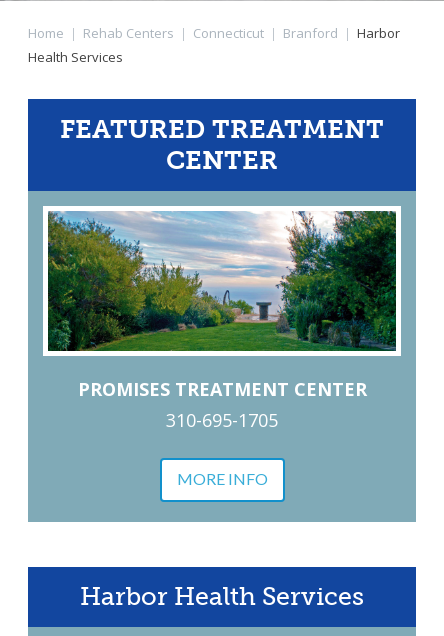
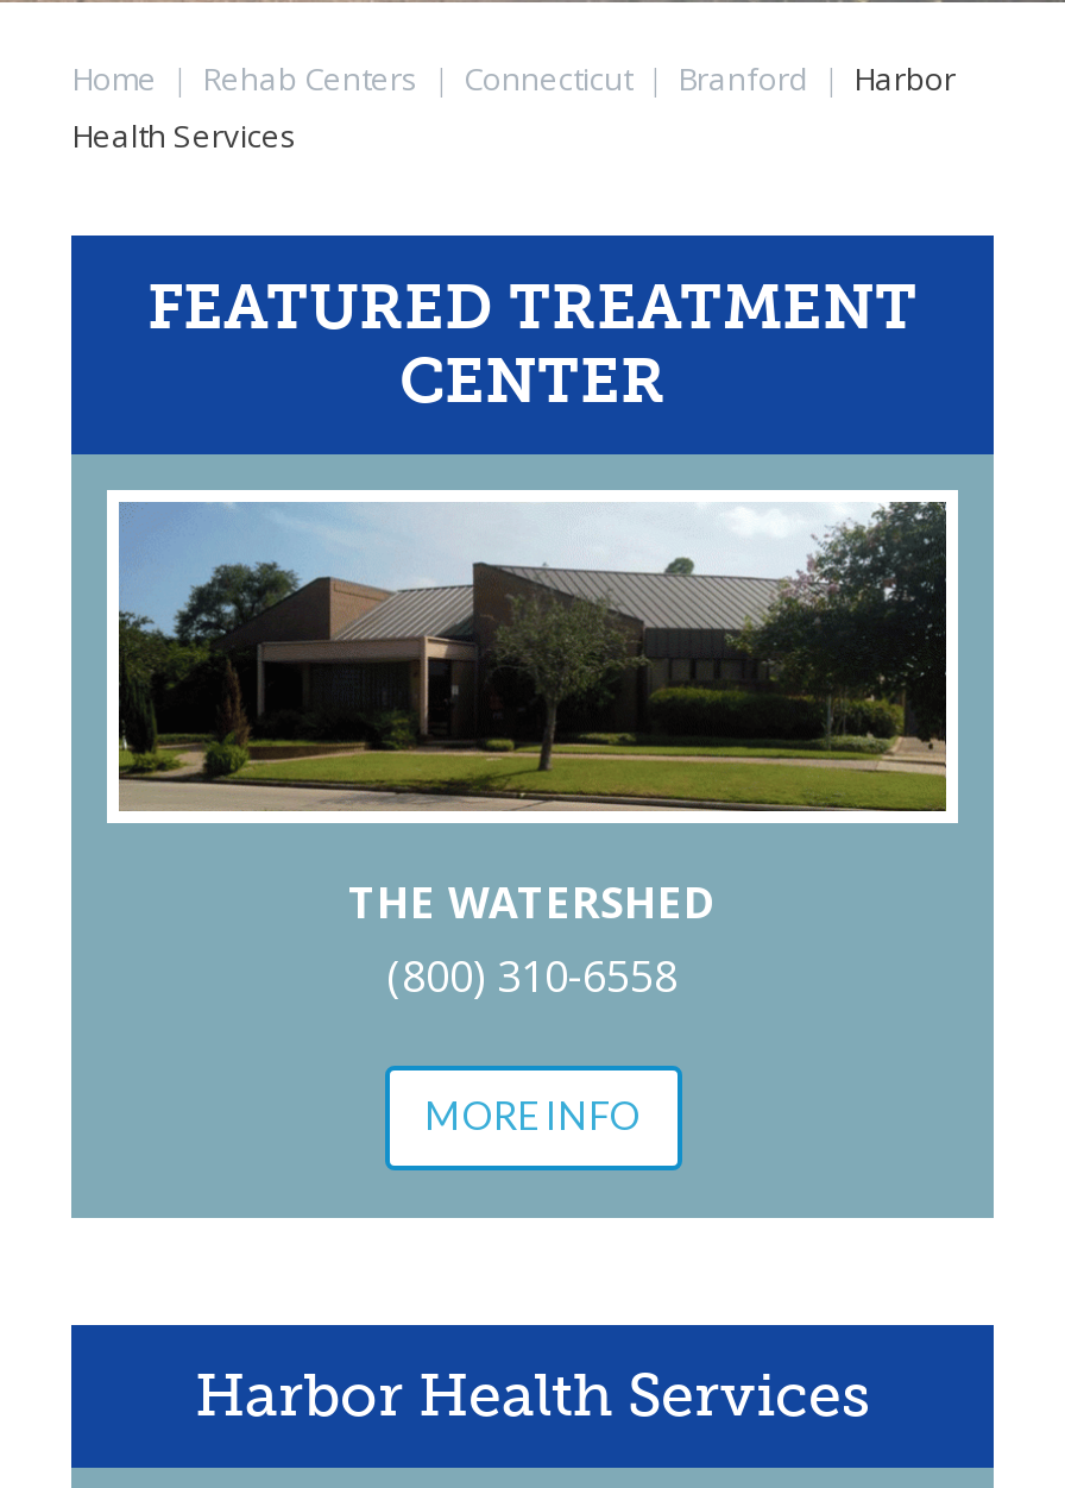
- [image]
- PROMISES TREATMENT CENTER
- 310-695-1705
+ [image]
+ THE WATERSHED
+ (800) 310-6558
